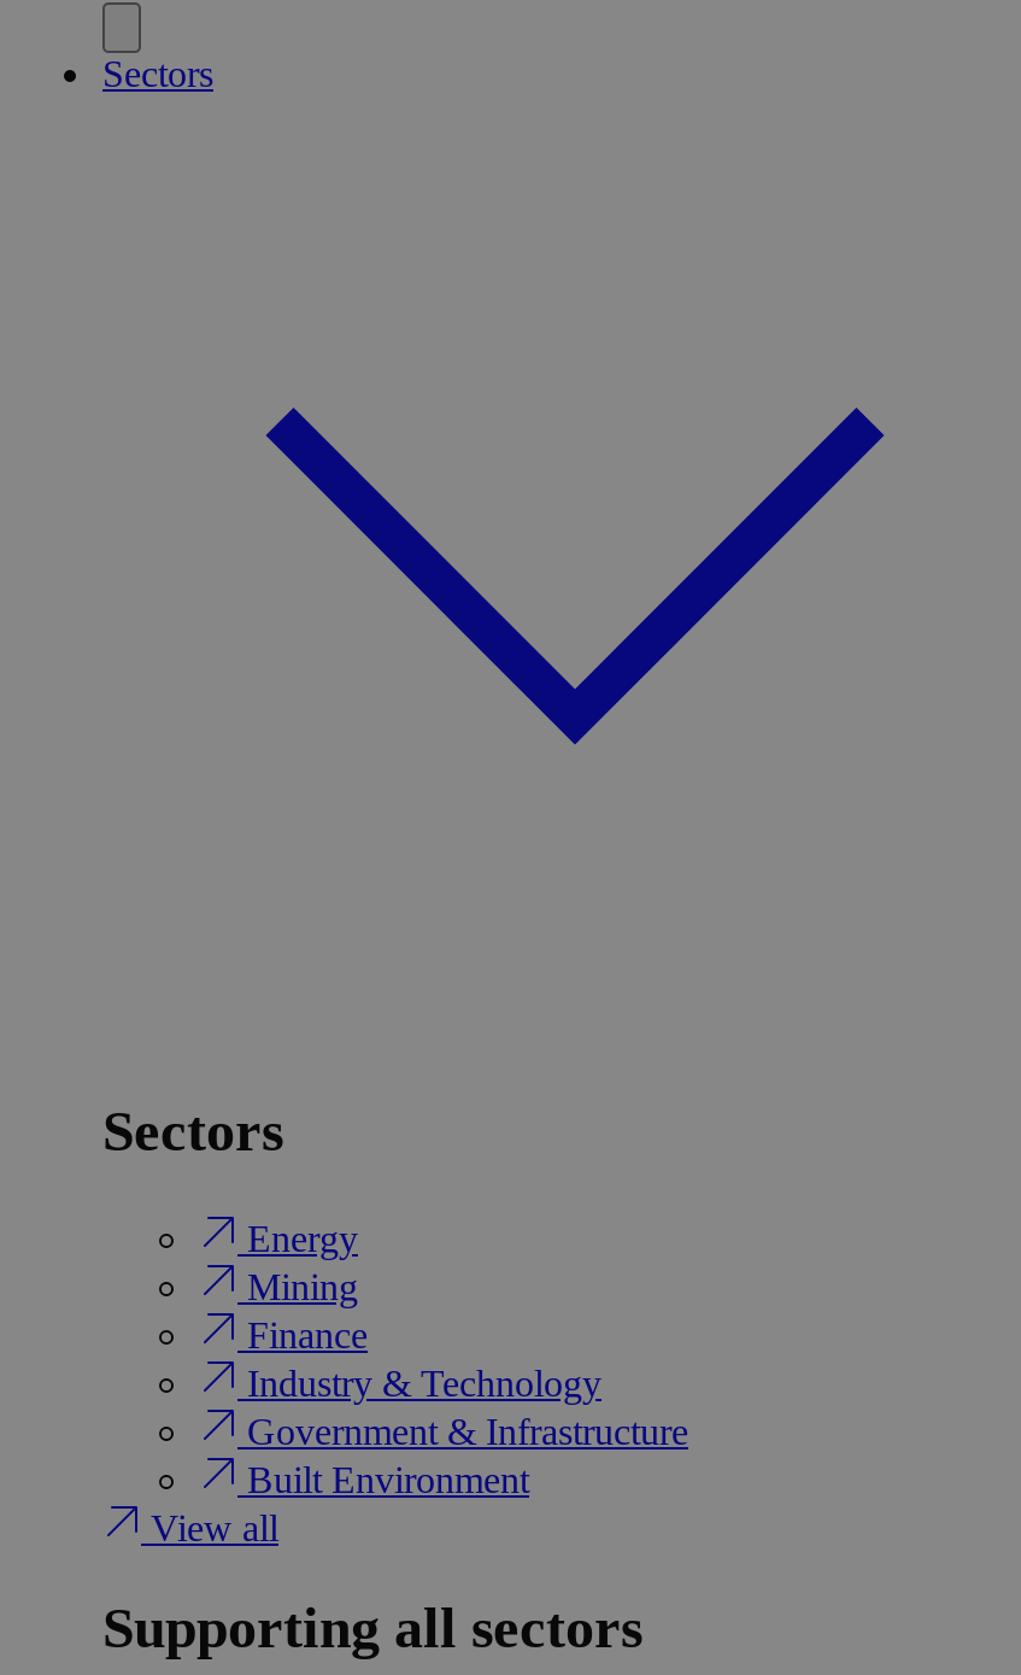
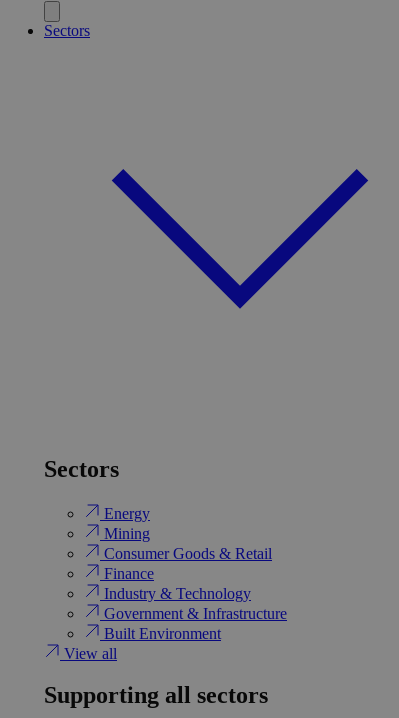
+ Consumer Goods & Retail
